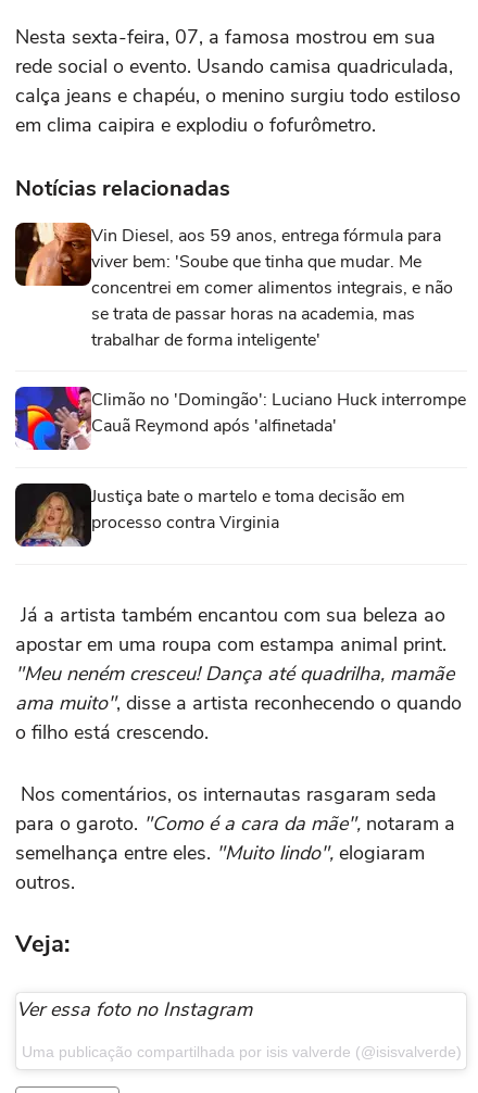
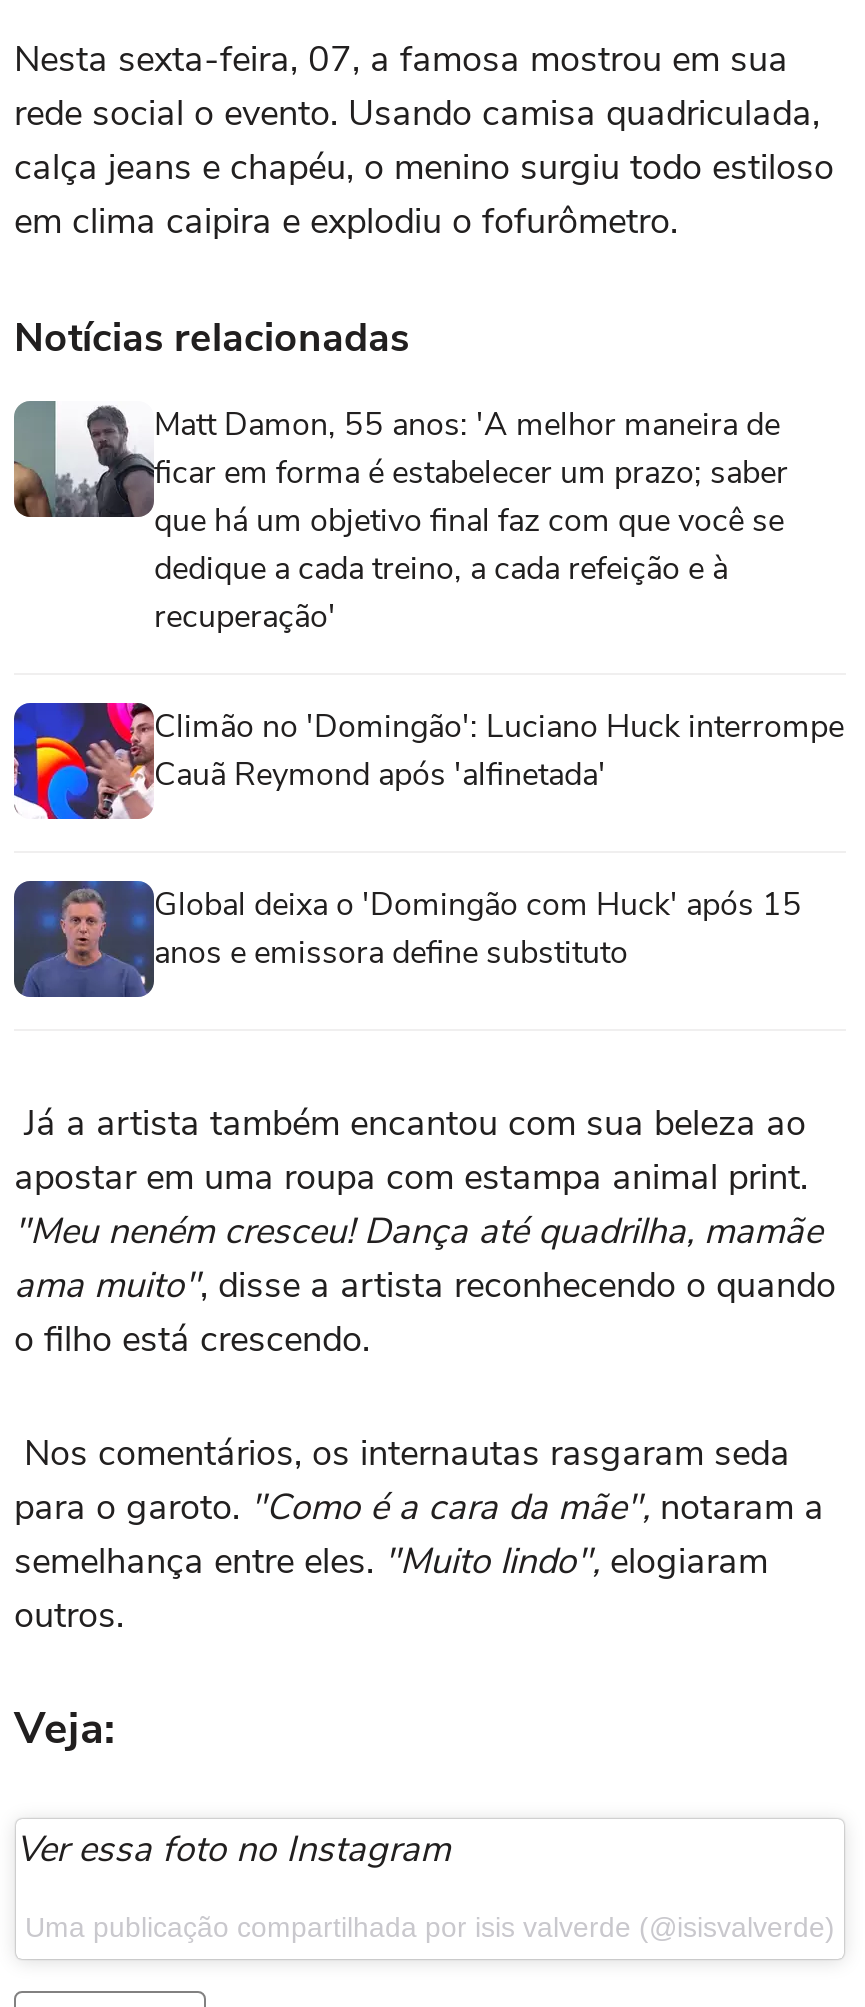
- [image]
- Vin Diesel, aos 59 anos, entrega fórmula para
- viver bem: 'Soube que tinha que mudar. Me
- concentrei em comer alimentos integrais, e não
- se trata de passar horas na academia, mas
- trabalhar de forma inteligente'
+ [image]
+ Matt Damon, 55 anos: 'A melhor maneira de
+ ficar em forma é estabelecer um prazo; saber
+ que há um objetivo final faz com que você se
+ dedique a cada treino, a cada refeição e à
+ recuperação'

- [image]
- Justiça bate o martelo e toma decisão em
- processo contra Virginia
+ [image]
+ Global deixa o 'Domingão com Huck' após 15
+ anos e emissora define substituto
